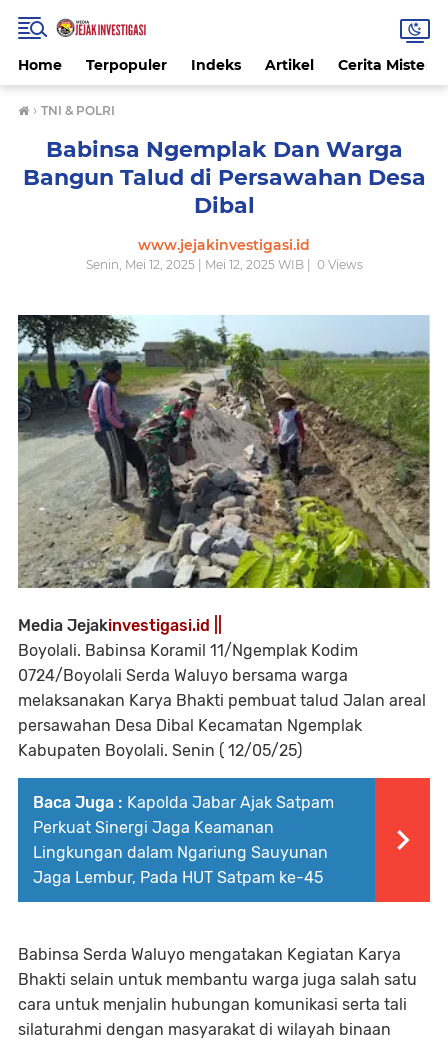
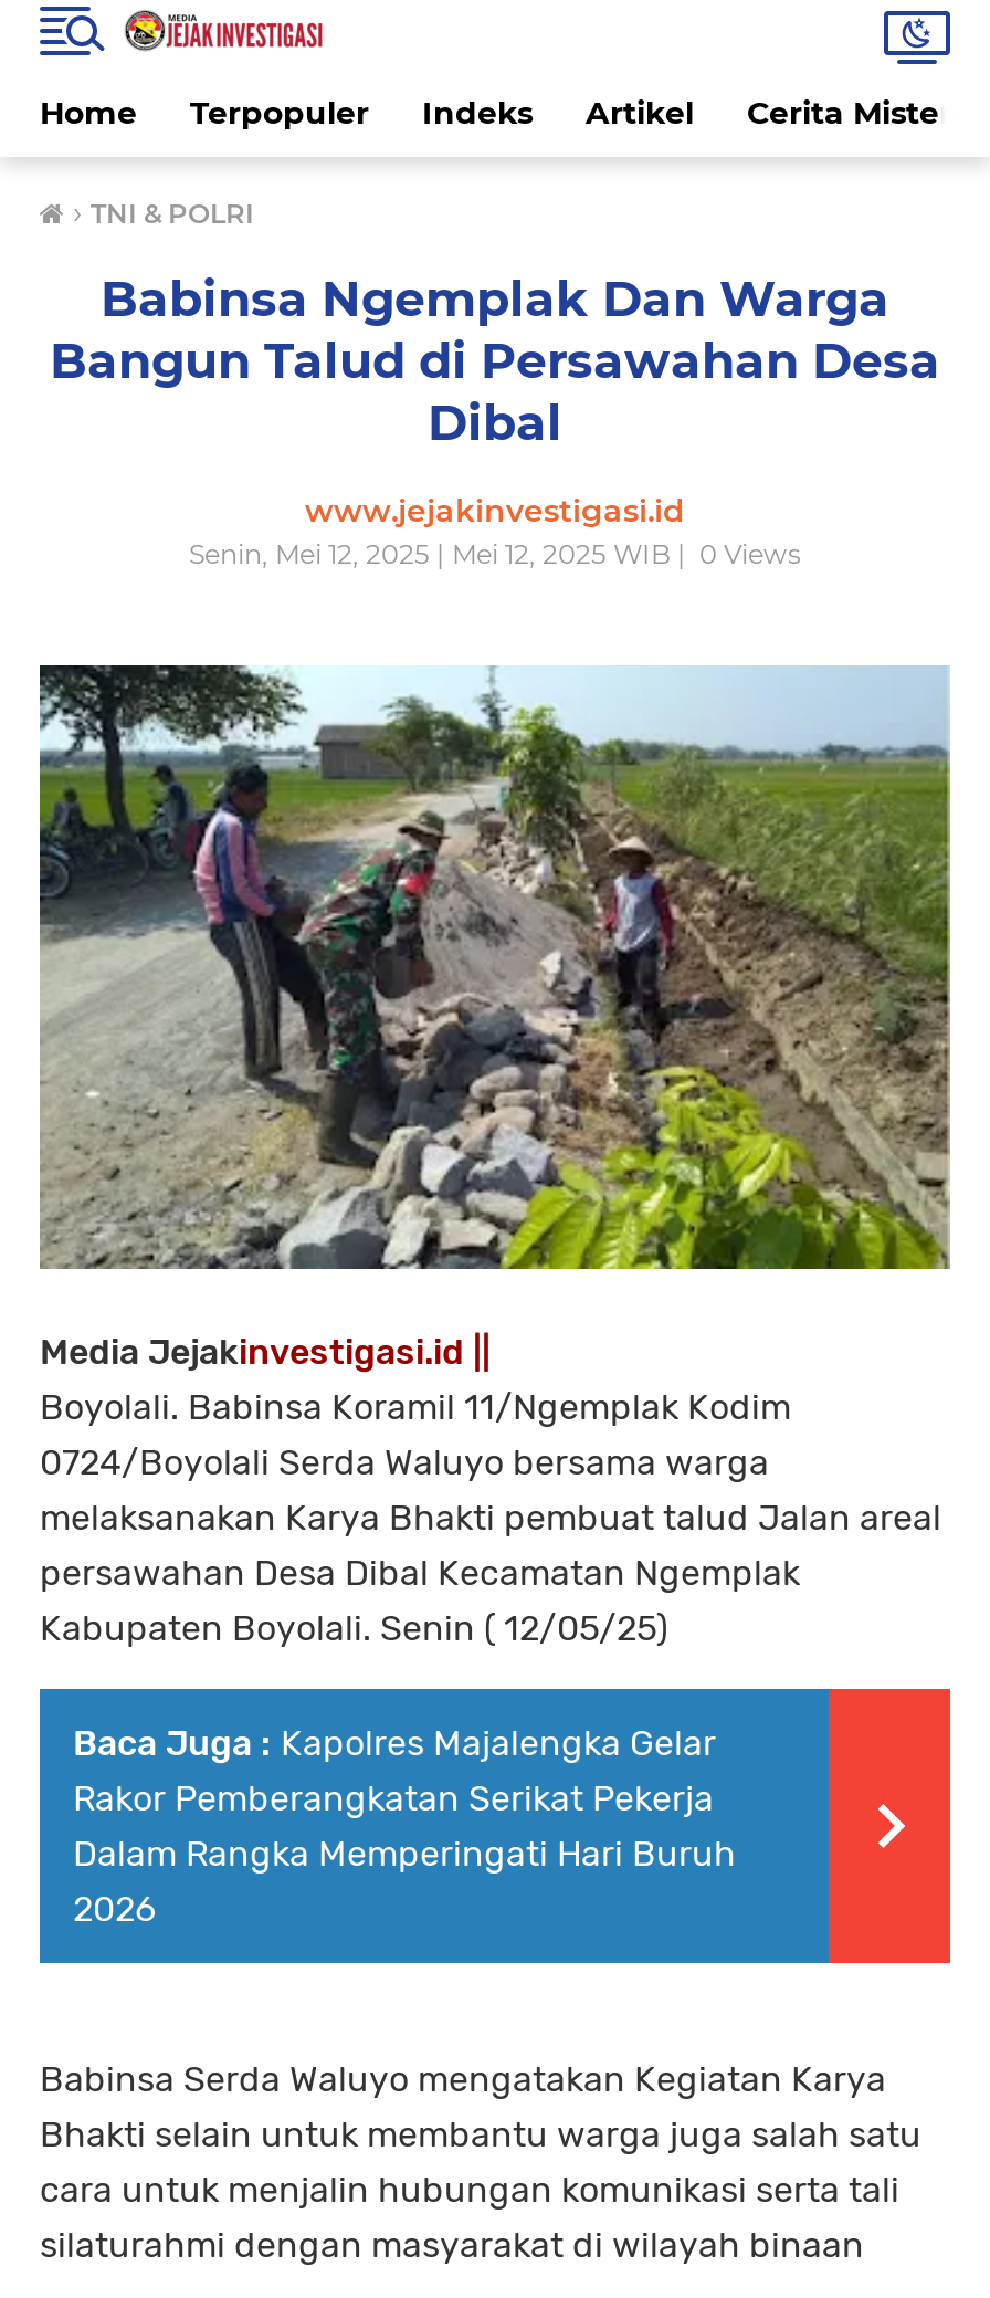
- Baca Juga : Kapolda Jabar Ajak Satpam
- Perkuat Sinergi Jaga Keamanan
- Lingkungan dalam Ngariung Sauyunan
- Jaga Lembur, Pada HUT Satpam ke-45
+ Baca Juga : Kapolres Majalengka Gelar
+ Rakor Pemberangkatan Serikat Pekerja
+ Dalam Rangka Memperingati Hari Buruh
+ 2026
